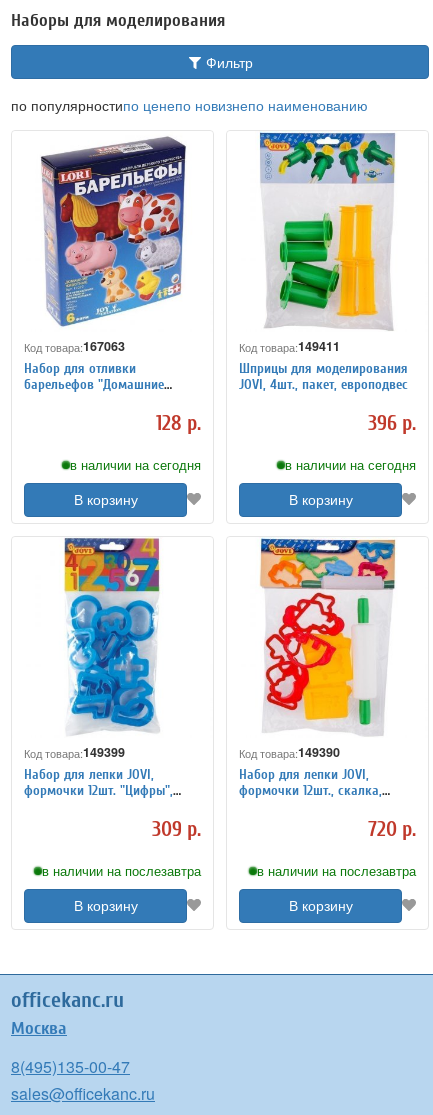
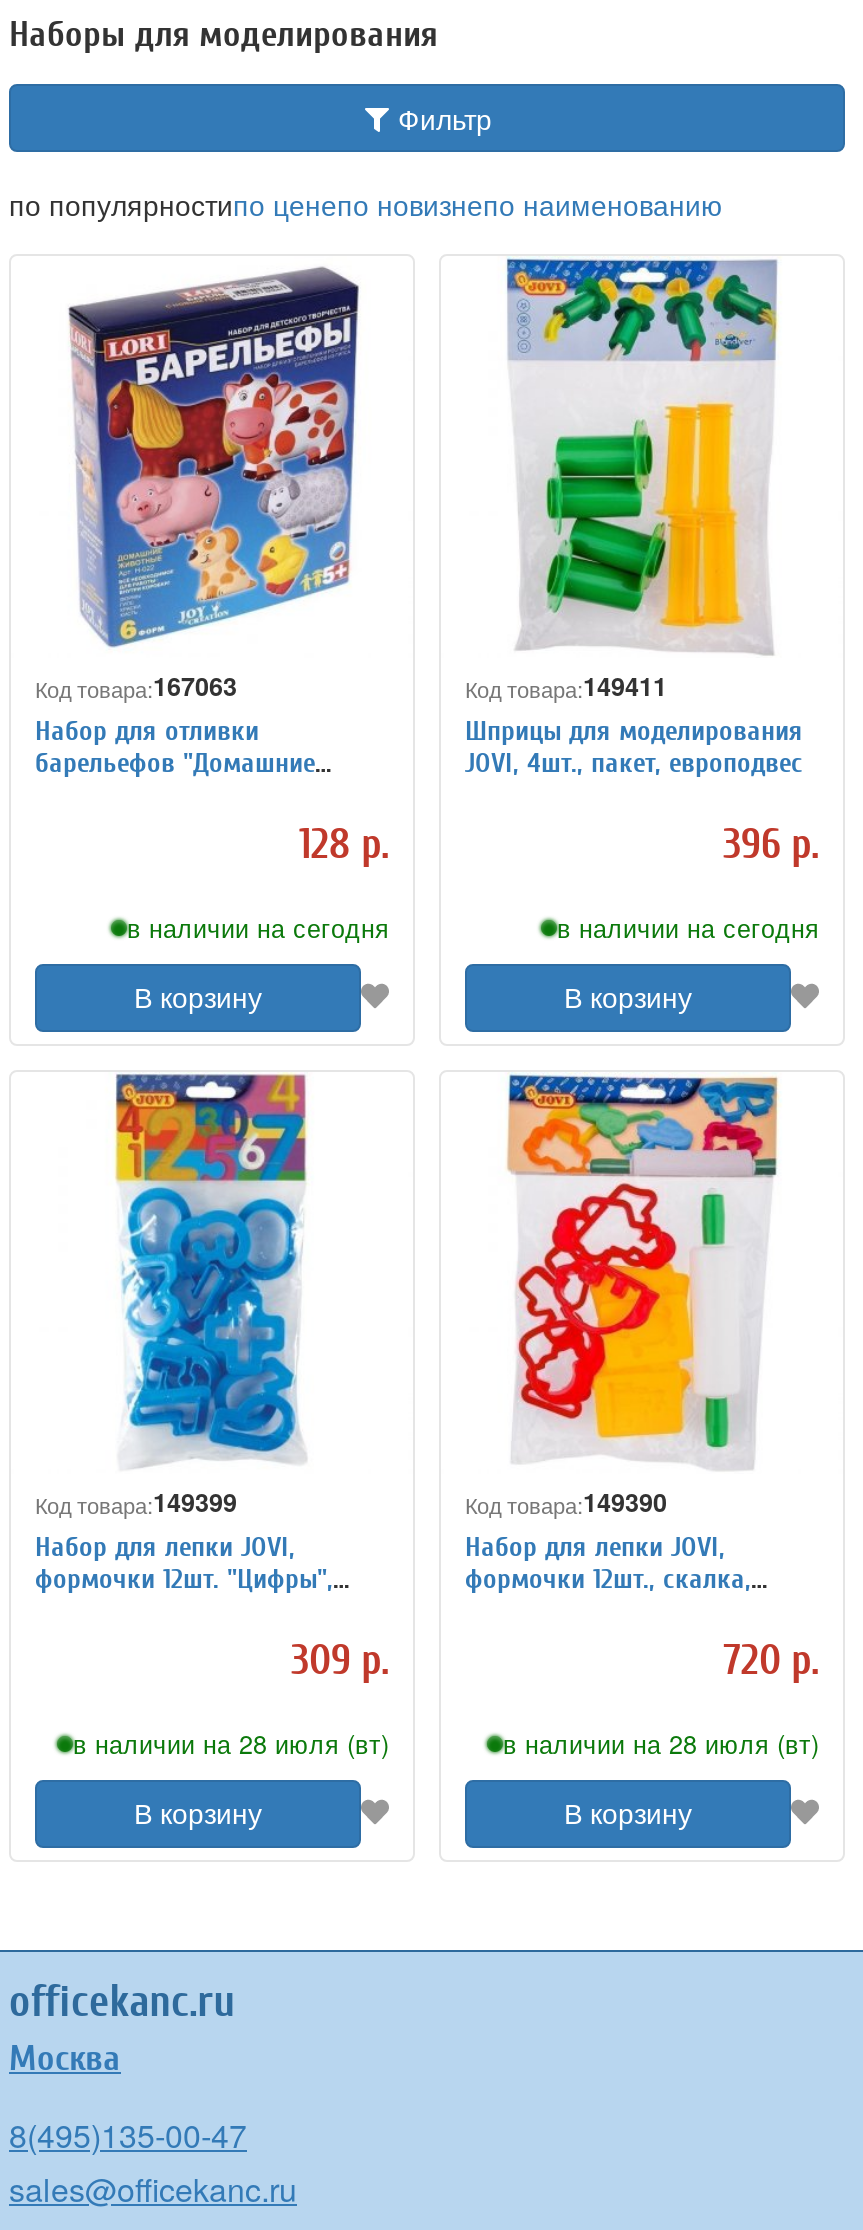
- в наличии на послезавтра
+ в наличии на 28 июля (вт)

- в наличии на послезавтра
+ в наличии на 28 июля (вт)
